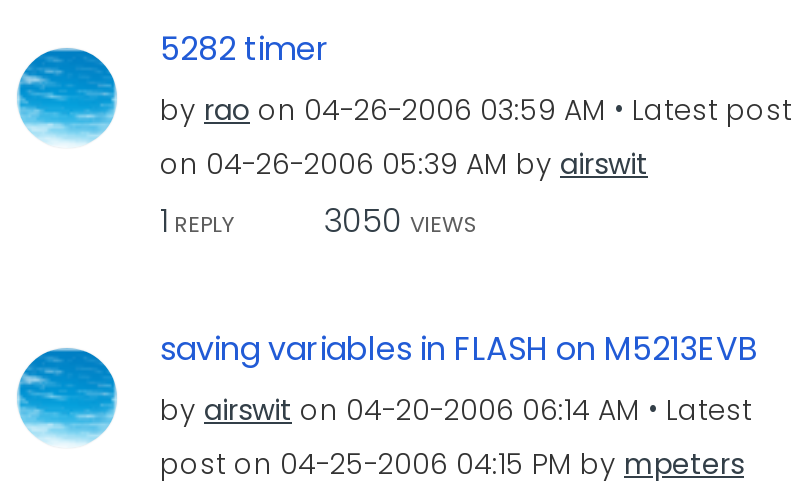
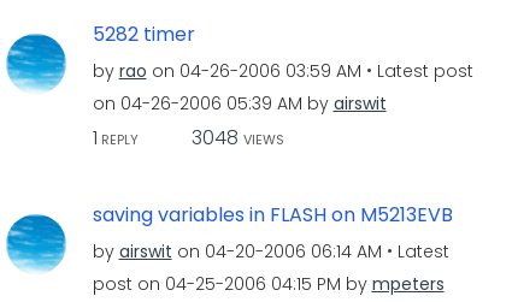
- 1 REPLY 3050 VIEWS
+ 1 REPLY 3048 VIEWS
